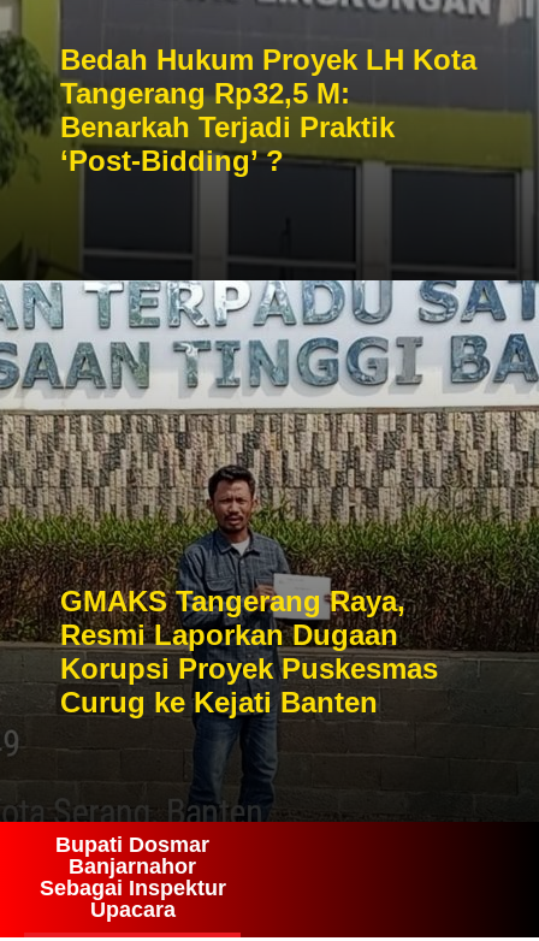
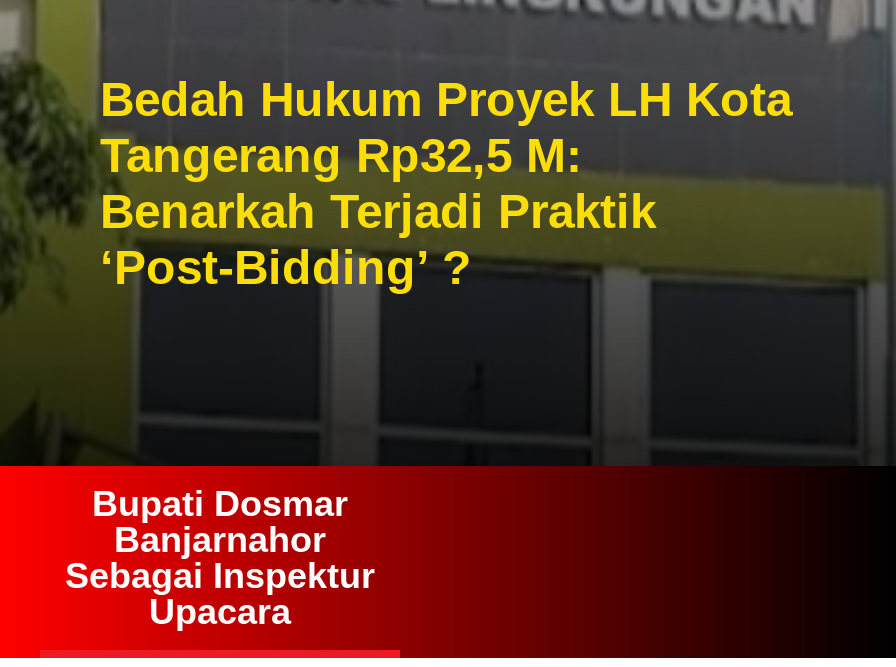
- [image]
- GMAKS Tangerang Raya,
- Resmi Laporkan Dugaan
- Korupsi Proyek Puskesmas
- Curug ke Kejati Banten
